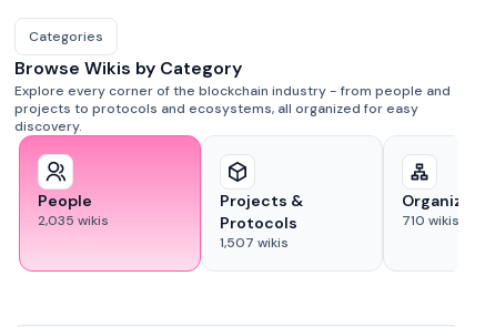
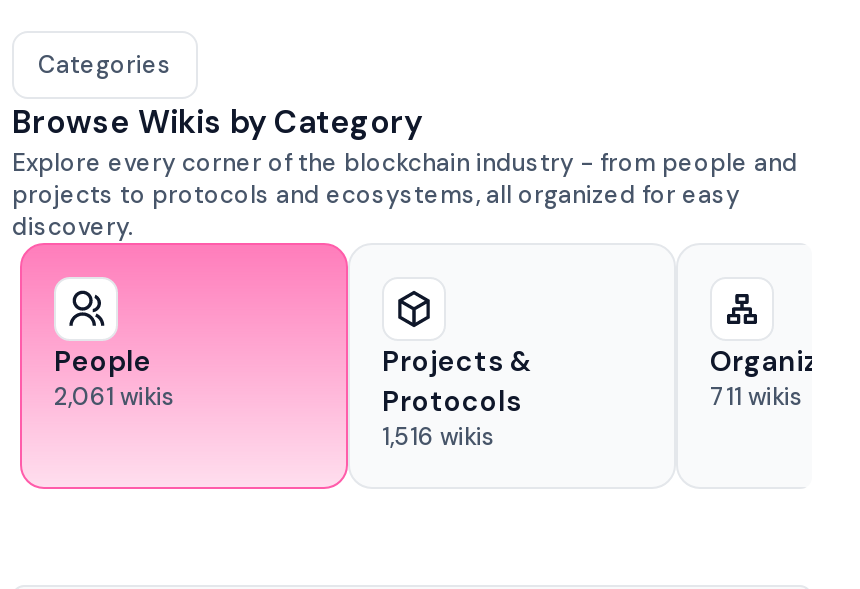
- 2,035 wikis
+ 2,061 wikis

- 710 wikis
+ 711 wikis

- 1,507 wikis
+ 1,516 wikis
